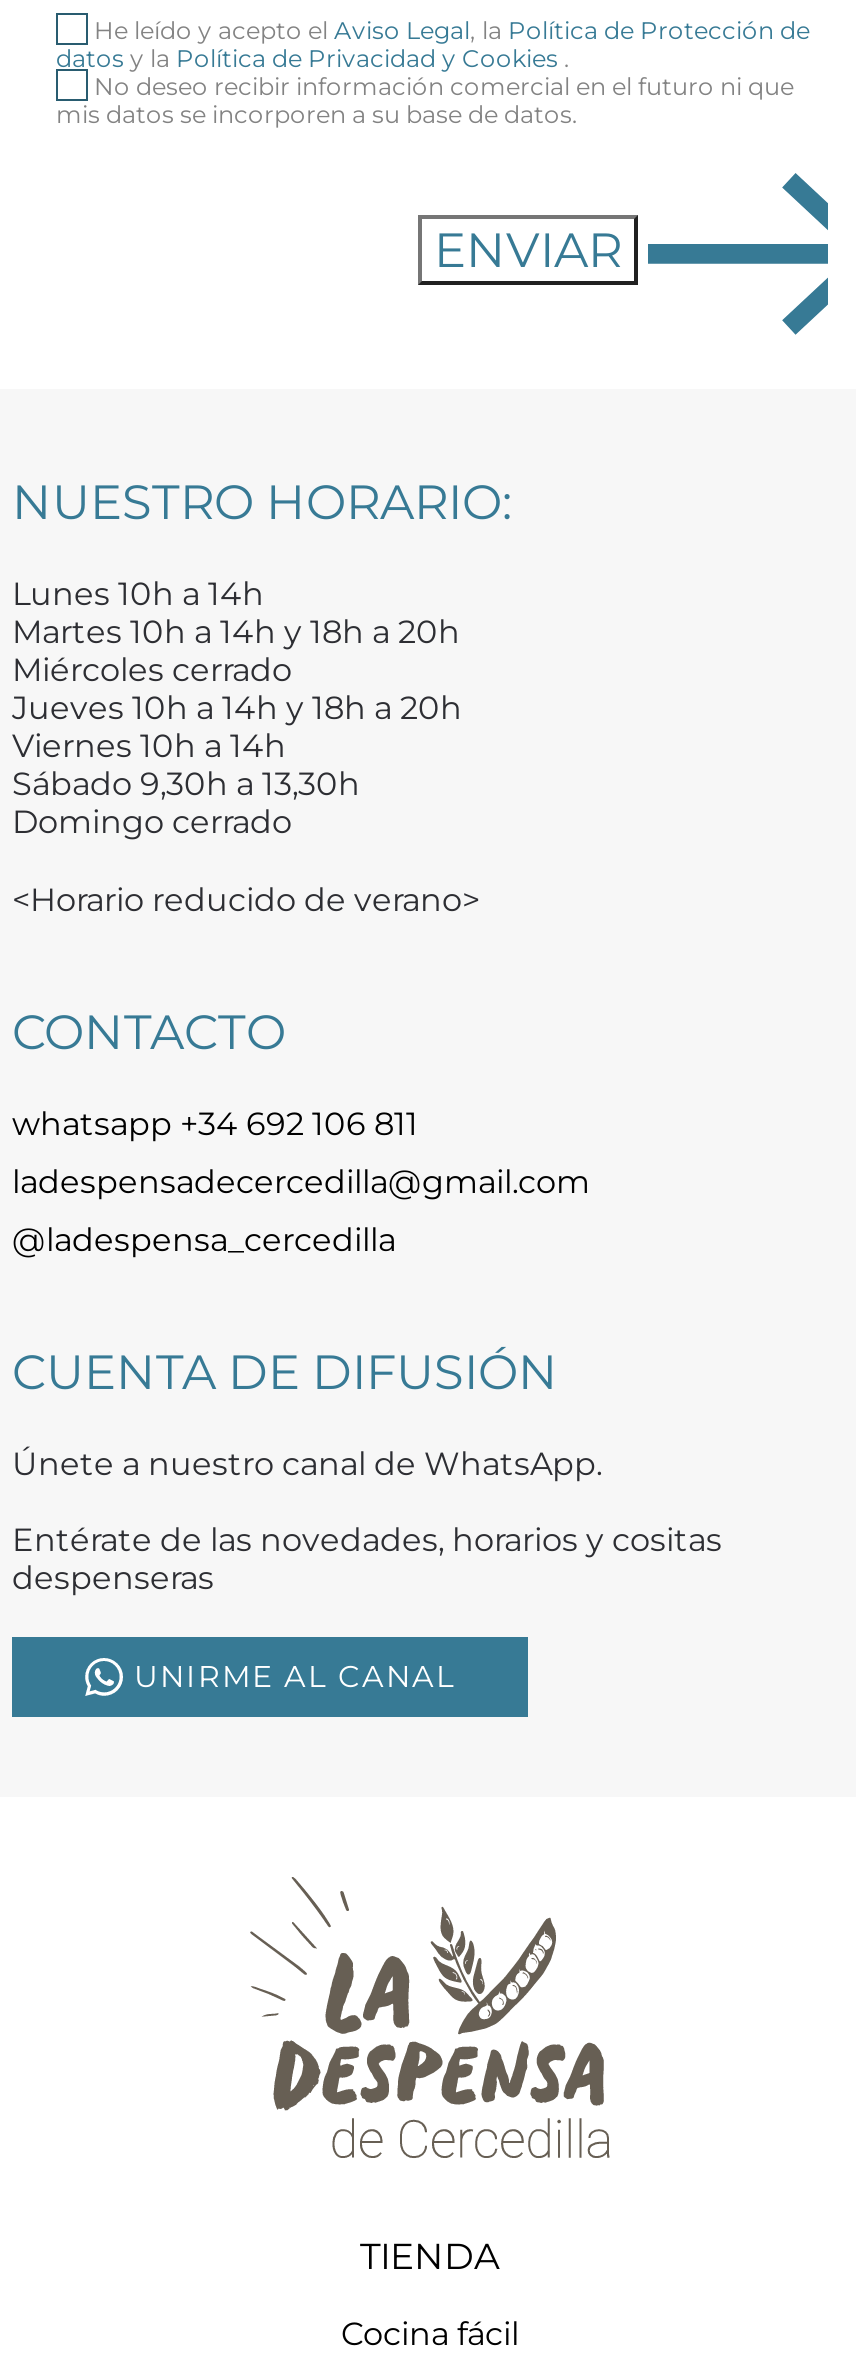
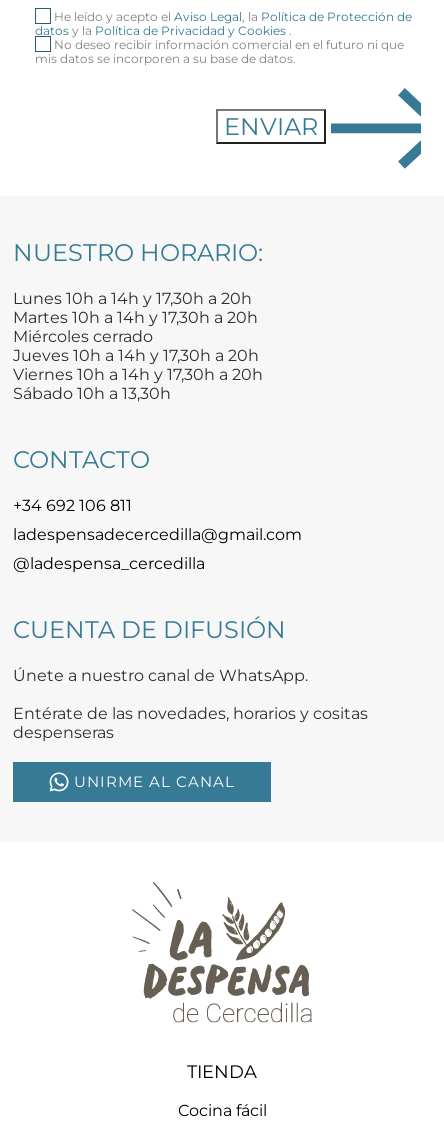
- Lunes 10h a 14h
- Martes 10h a 14h y 18h a 20h
+ Lunes 10h a 14h y 17,30h a 20h
+ Martes 10h a 14h y 17,30h a 20h

- Jueves 10h a 14h y 18h a 20h
- Viernes 10h a 14h
- Sábado 9,30h a 13,30h
- Domingo cerrado
- <Horario reducido de verano>
+ Jueves 10h a 14h y 17,30h a 20h
+ Viernes 10h a 14h y 17,30h a 20h
+ Sábado 10h a 13,30h

- whatsapp +34 692 106 811
+ +34 692 106 811
